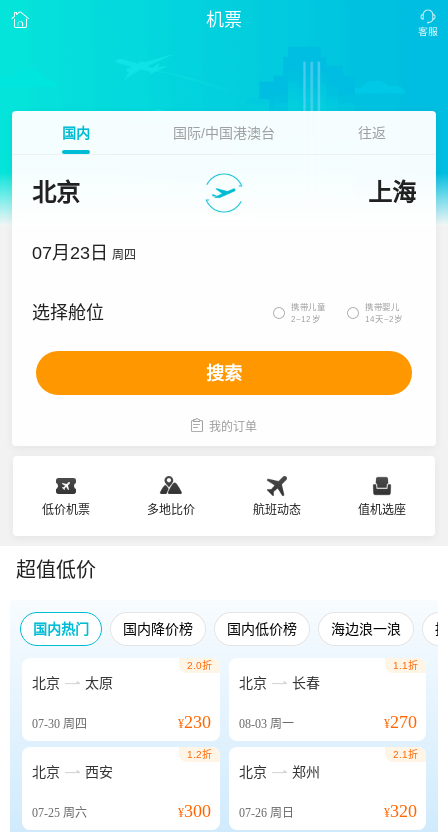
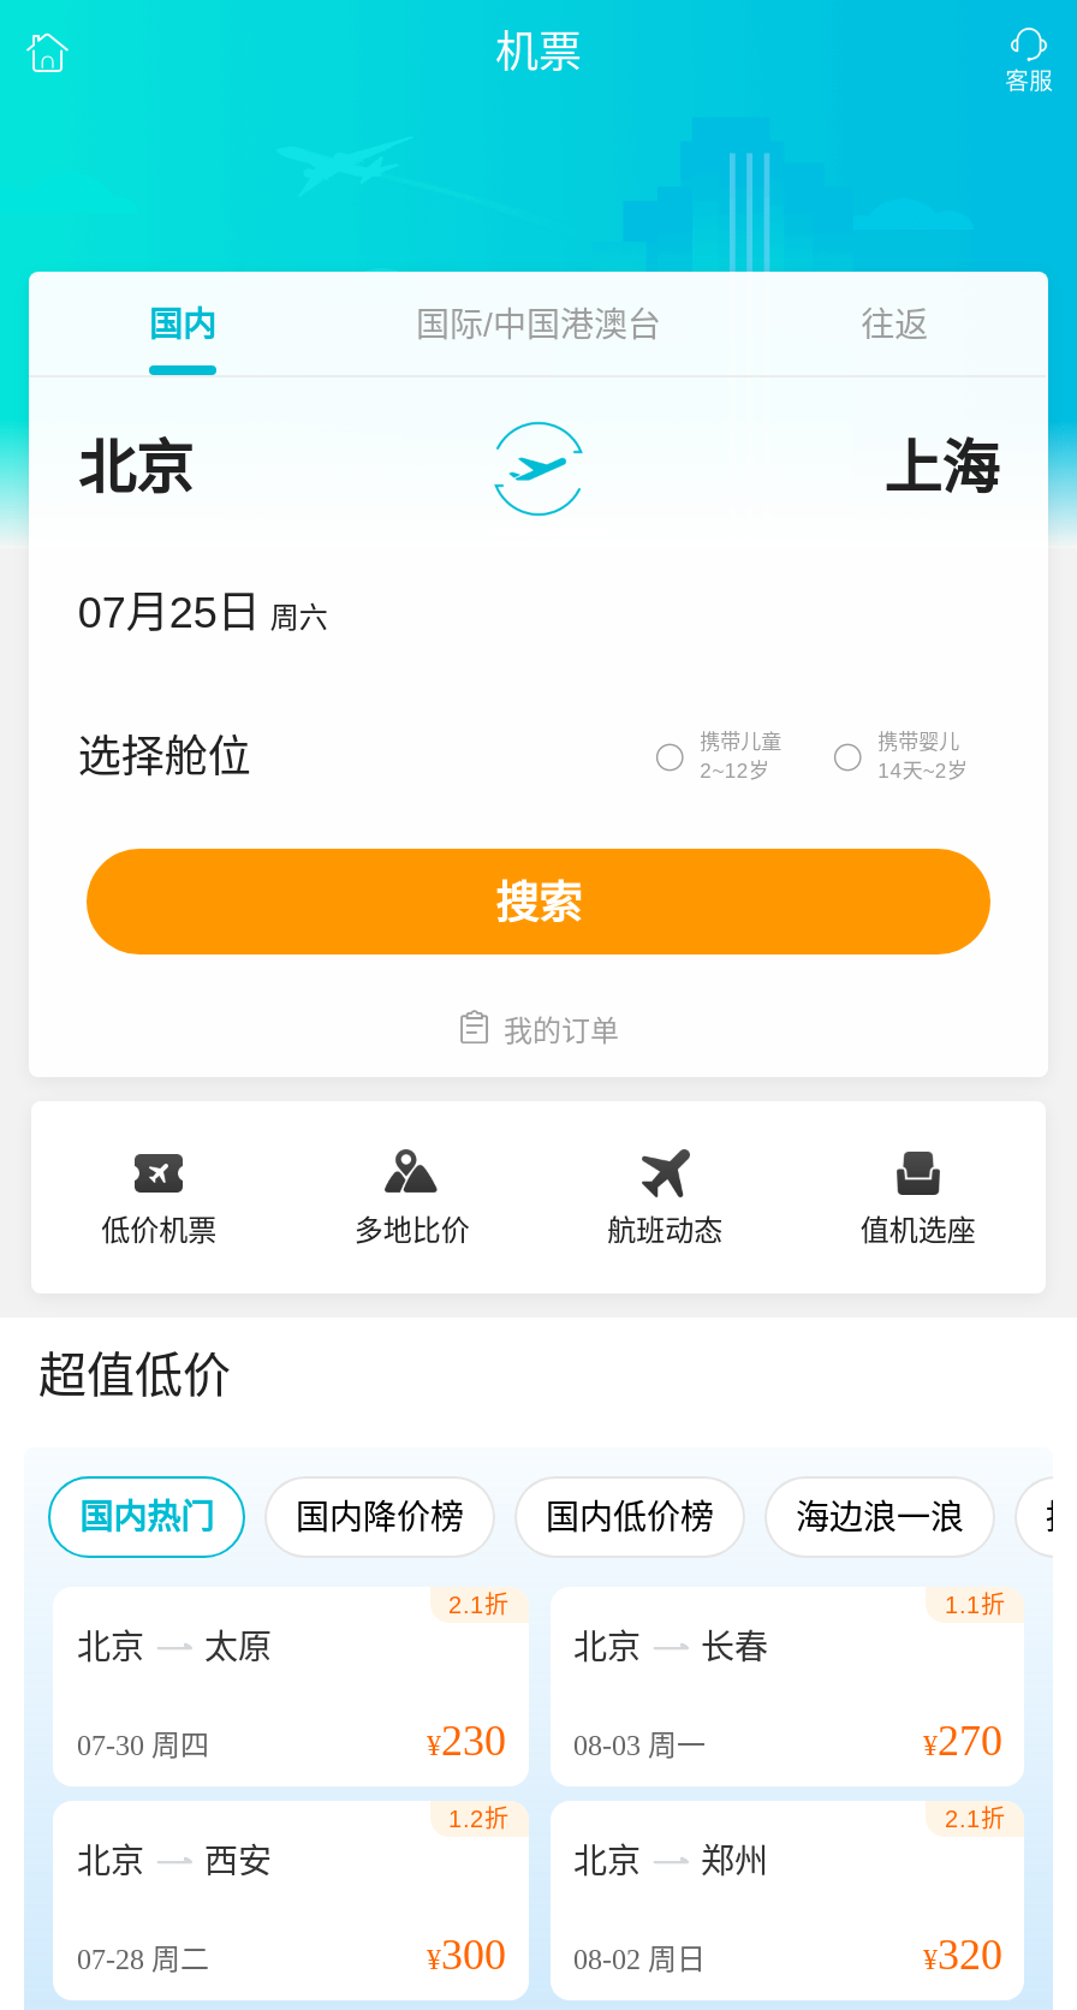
- 07月23日 周四
+ 07月25日 周六

- 2.0折
+ 2.1折

- 07-25周六
+ 07-28周二

- ¥300 07-26周日
+ ¥300 08-02周日
